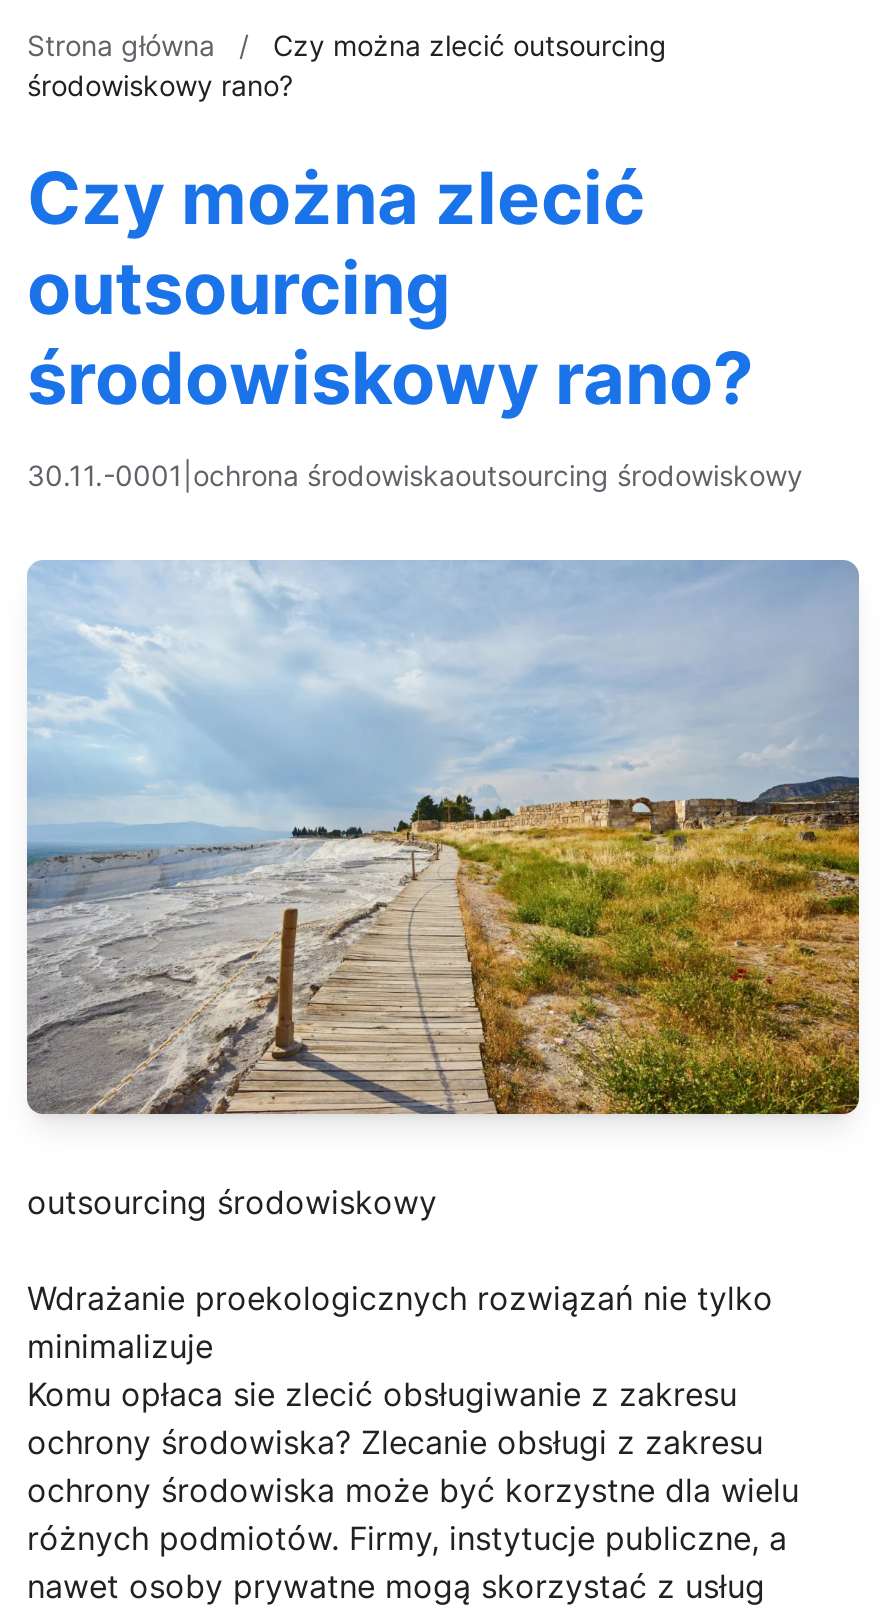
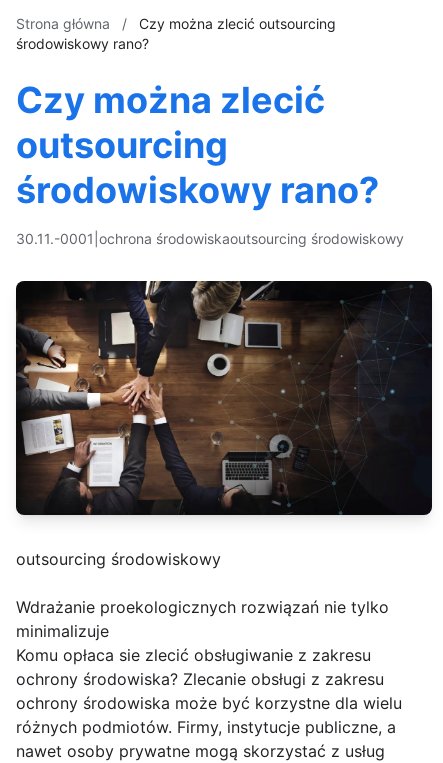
- [image]
+ [image]
